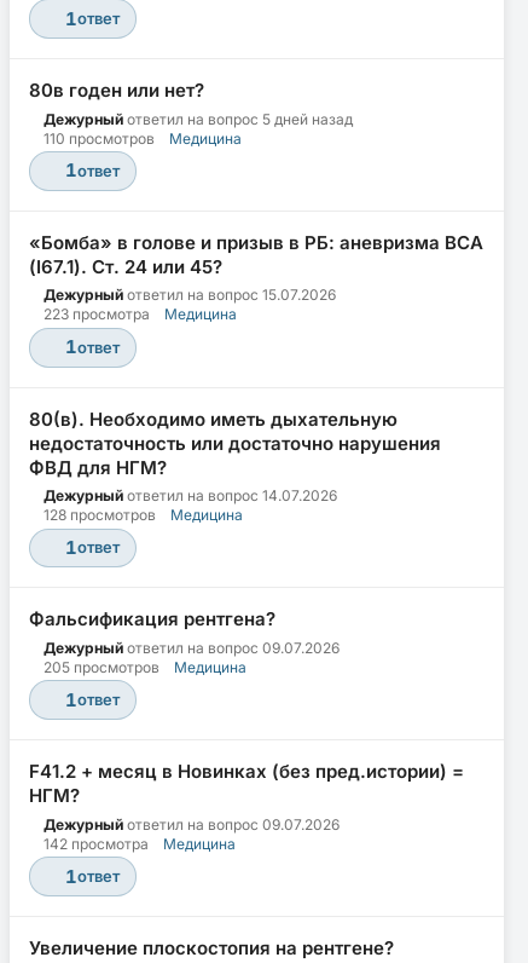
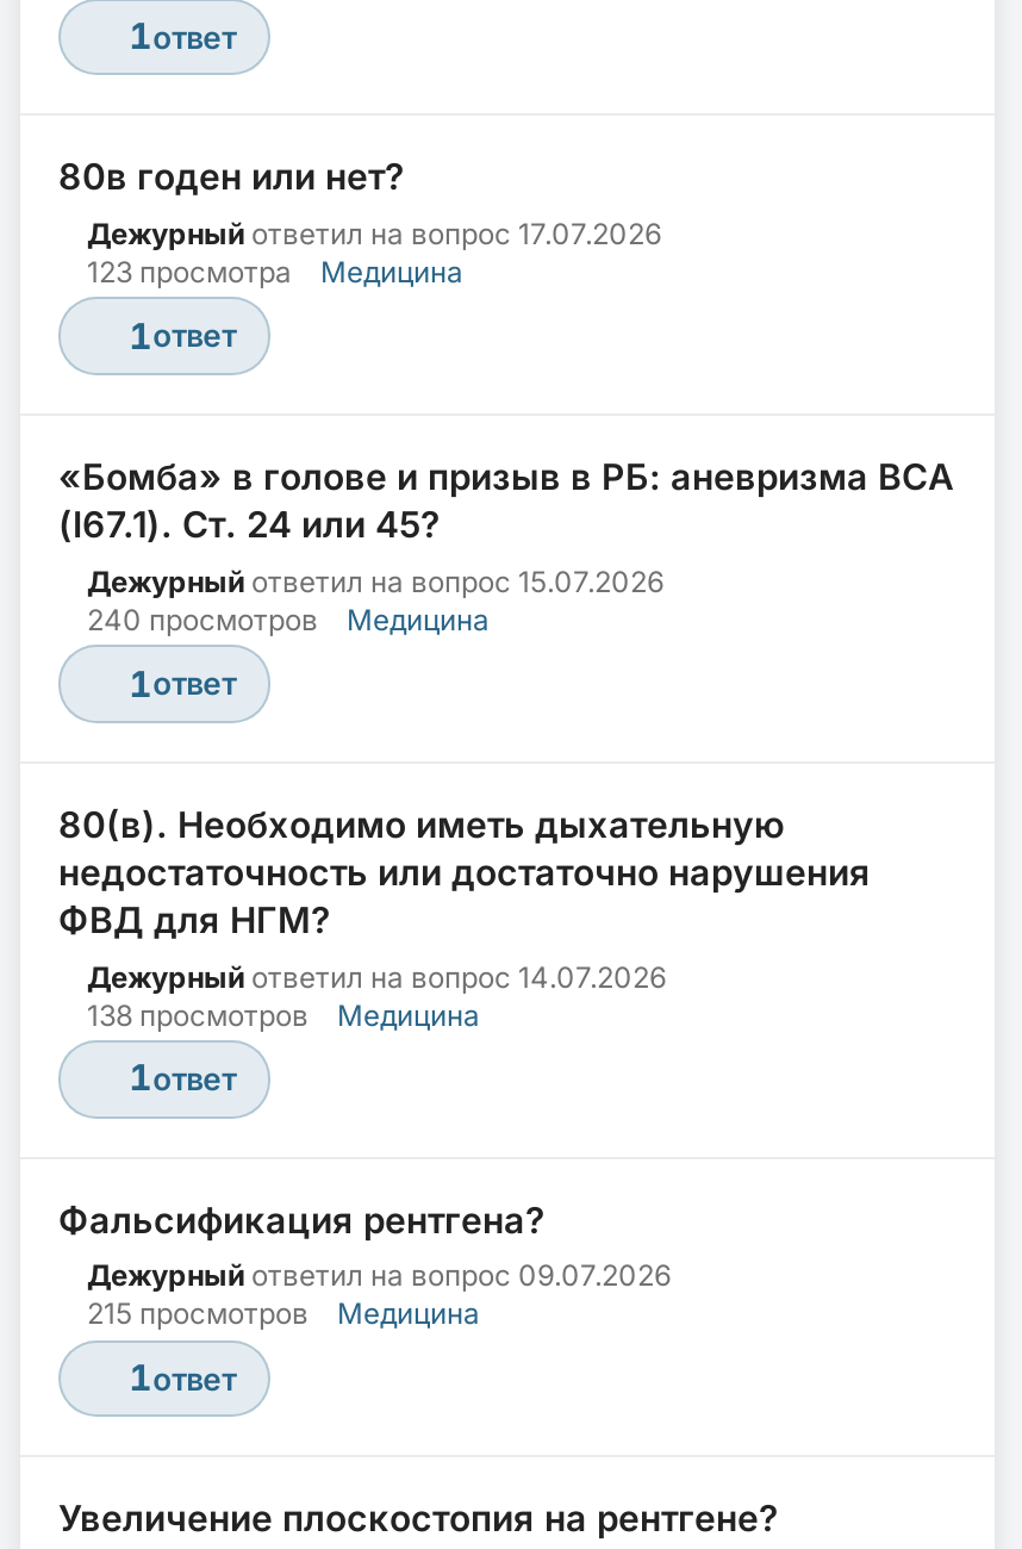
- Дежурный ответил на вопрос 5 дней назад
- 110 просмотров
+ Дежурный ответил на вопрос 17.07.2026
+ 123 просмотра

- 223 просмотра Медицина
+ 240 просмотров Медицина

- 128 просмотров Медицина
+ 138 просмотров Медицина

- 205 просмотров
- Медицина
- 1ответ
- F41.2 + месяц в Новинках (без пред.истории) =
- НГМ?
- Дежурный ответил на вопрос 09.07.2026
- 142 просмотра
+ 215 просмотров
